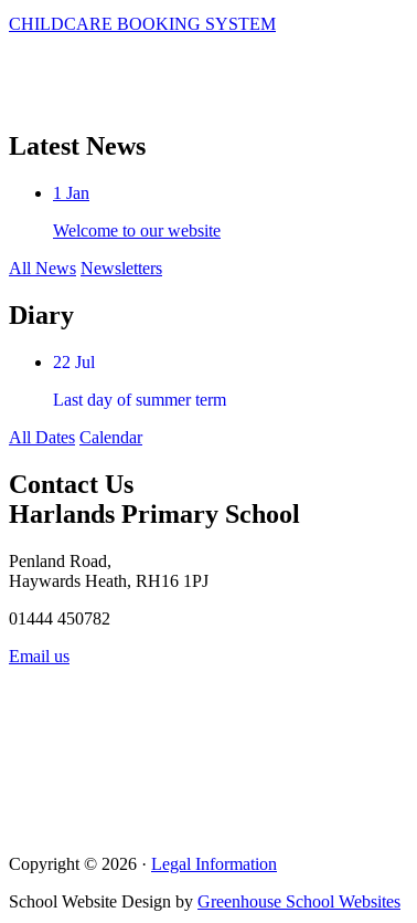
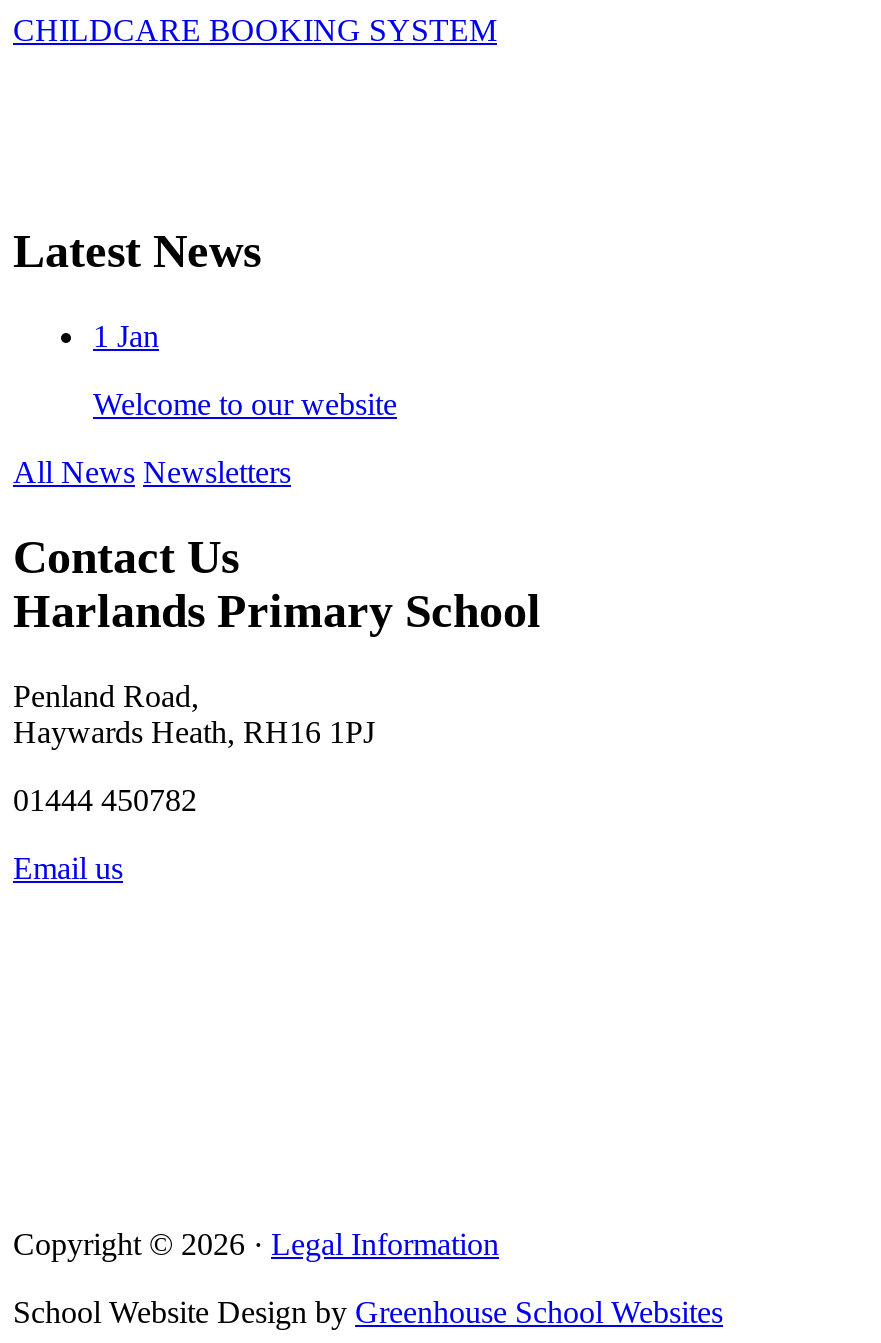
- Diary
- 22 Jul
- Last day of summer term
- All Dates Calendar
